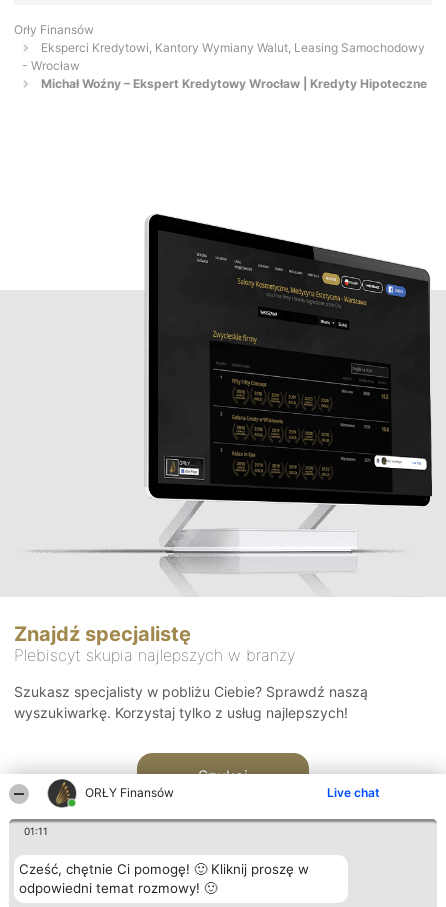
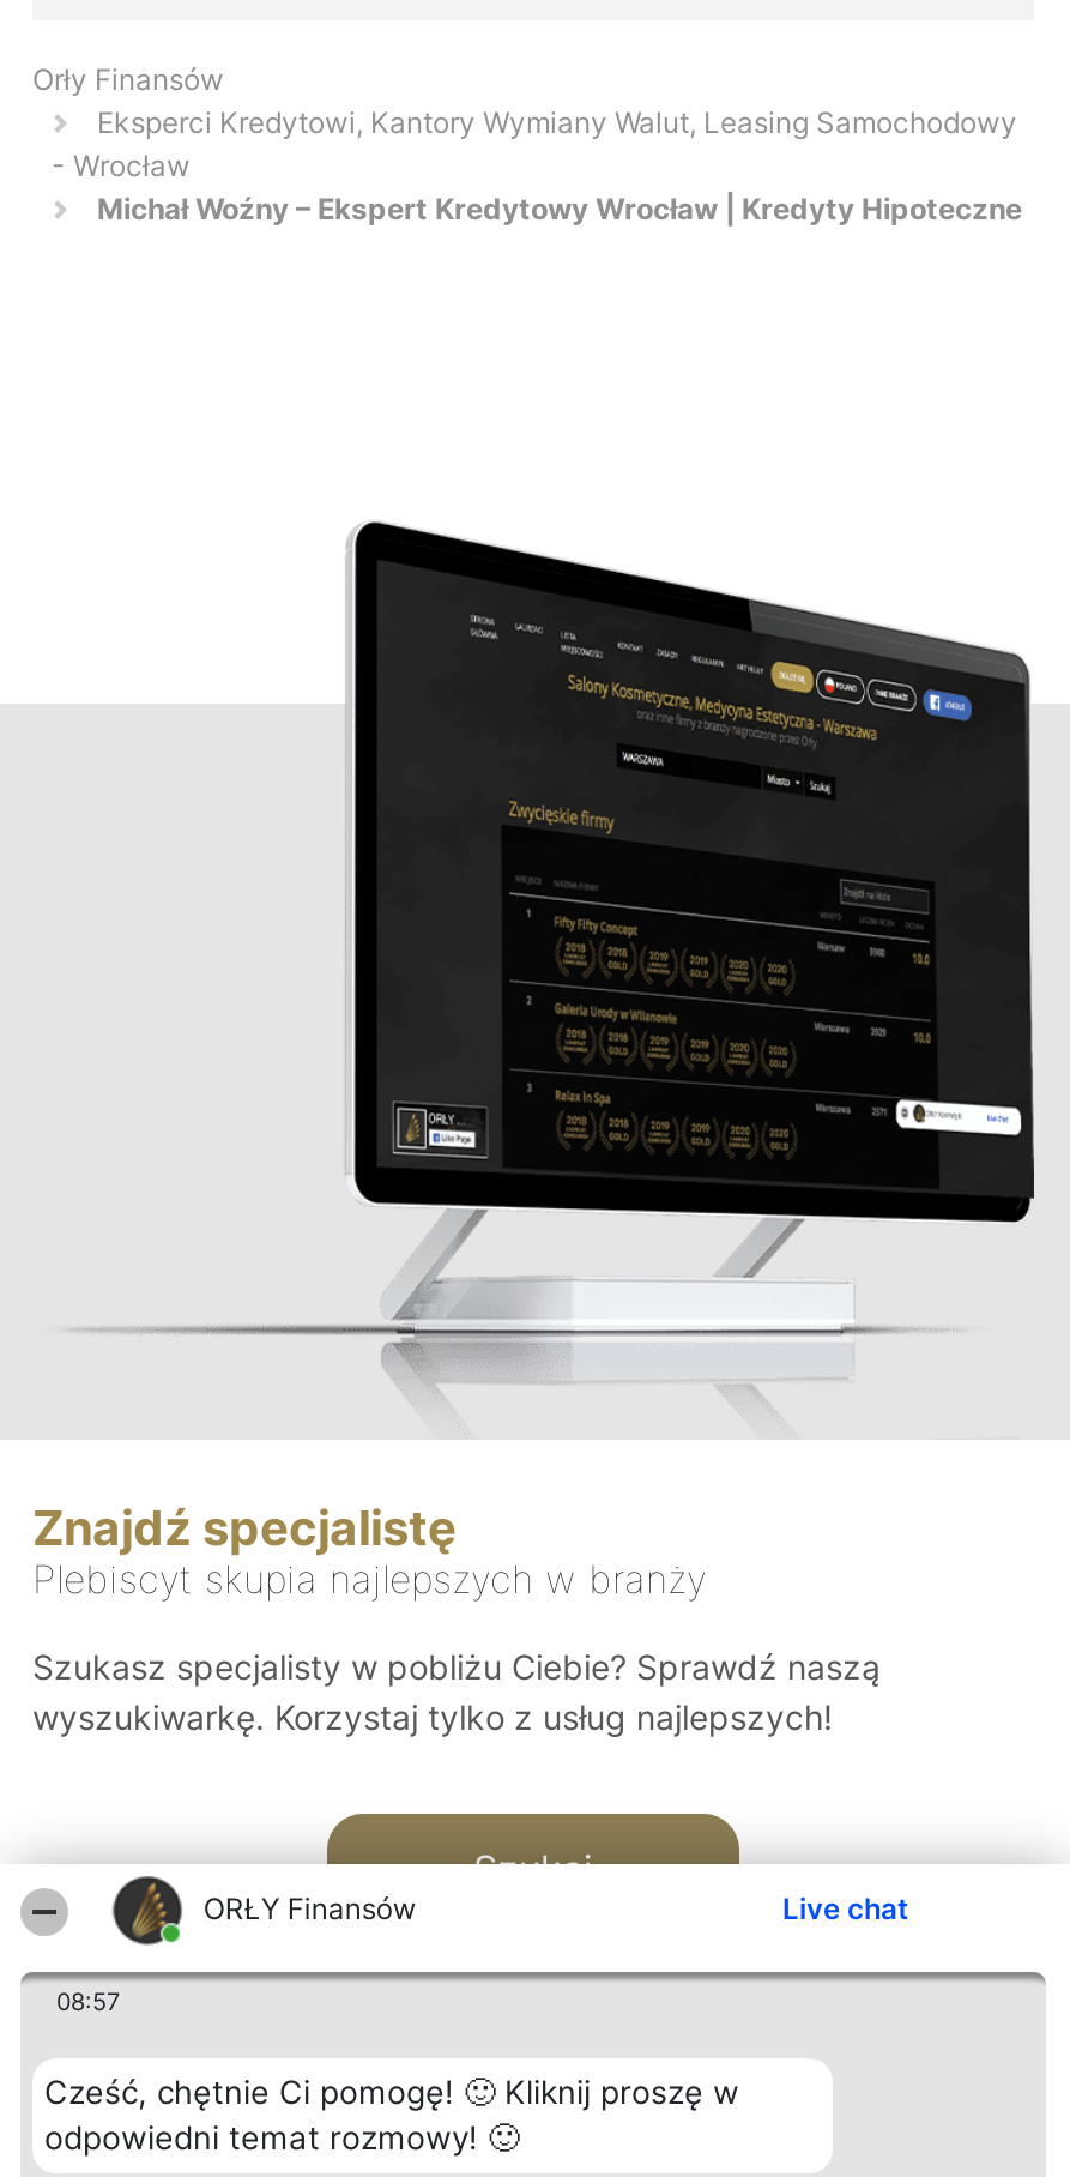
- 01:11
+ 08:57
